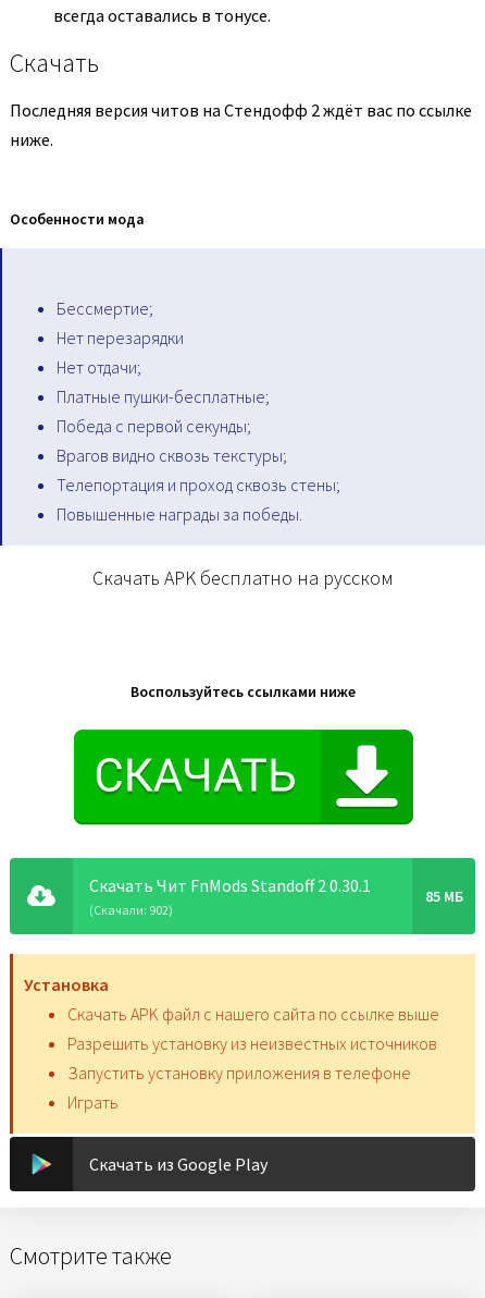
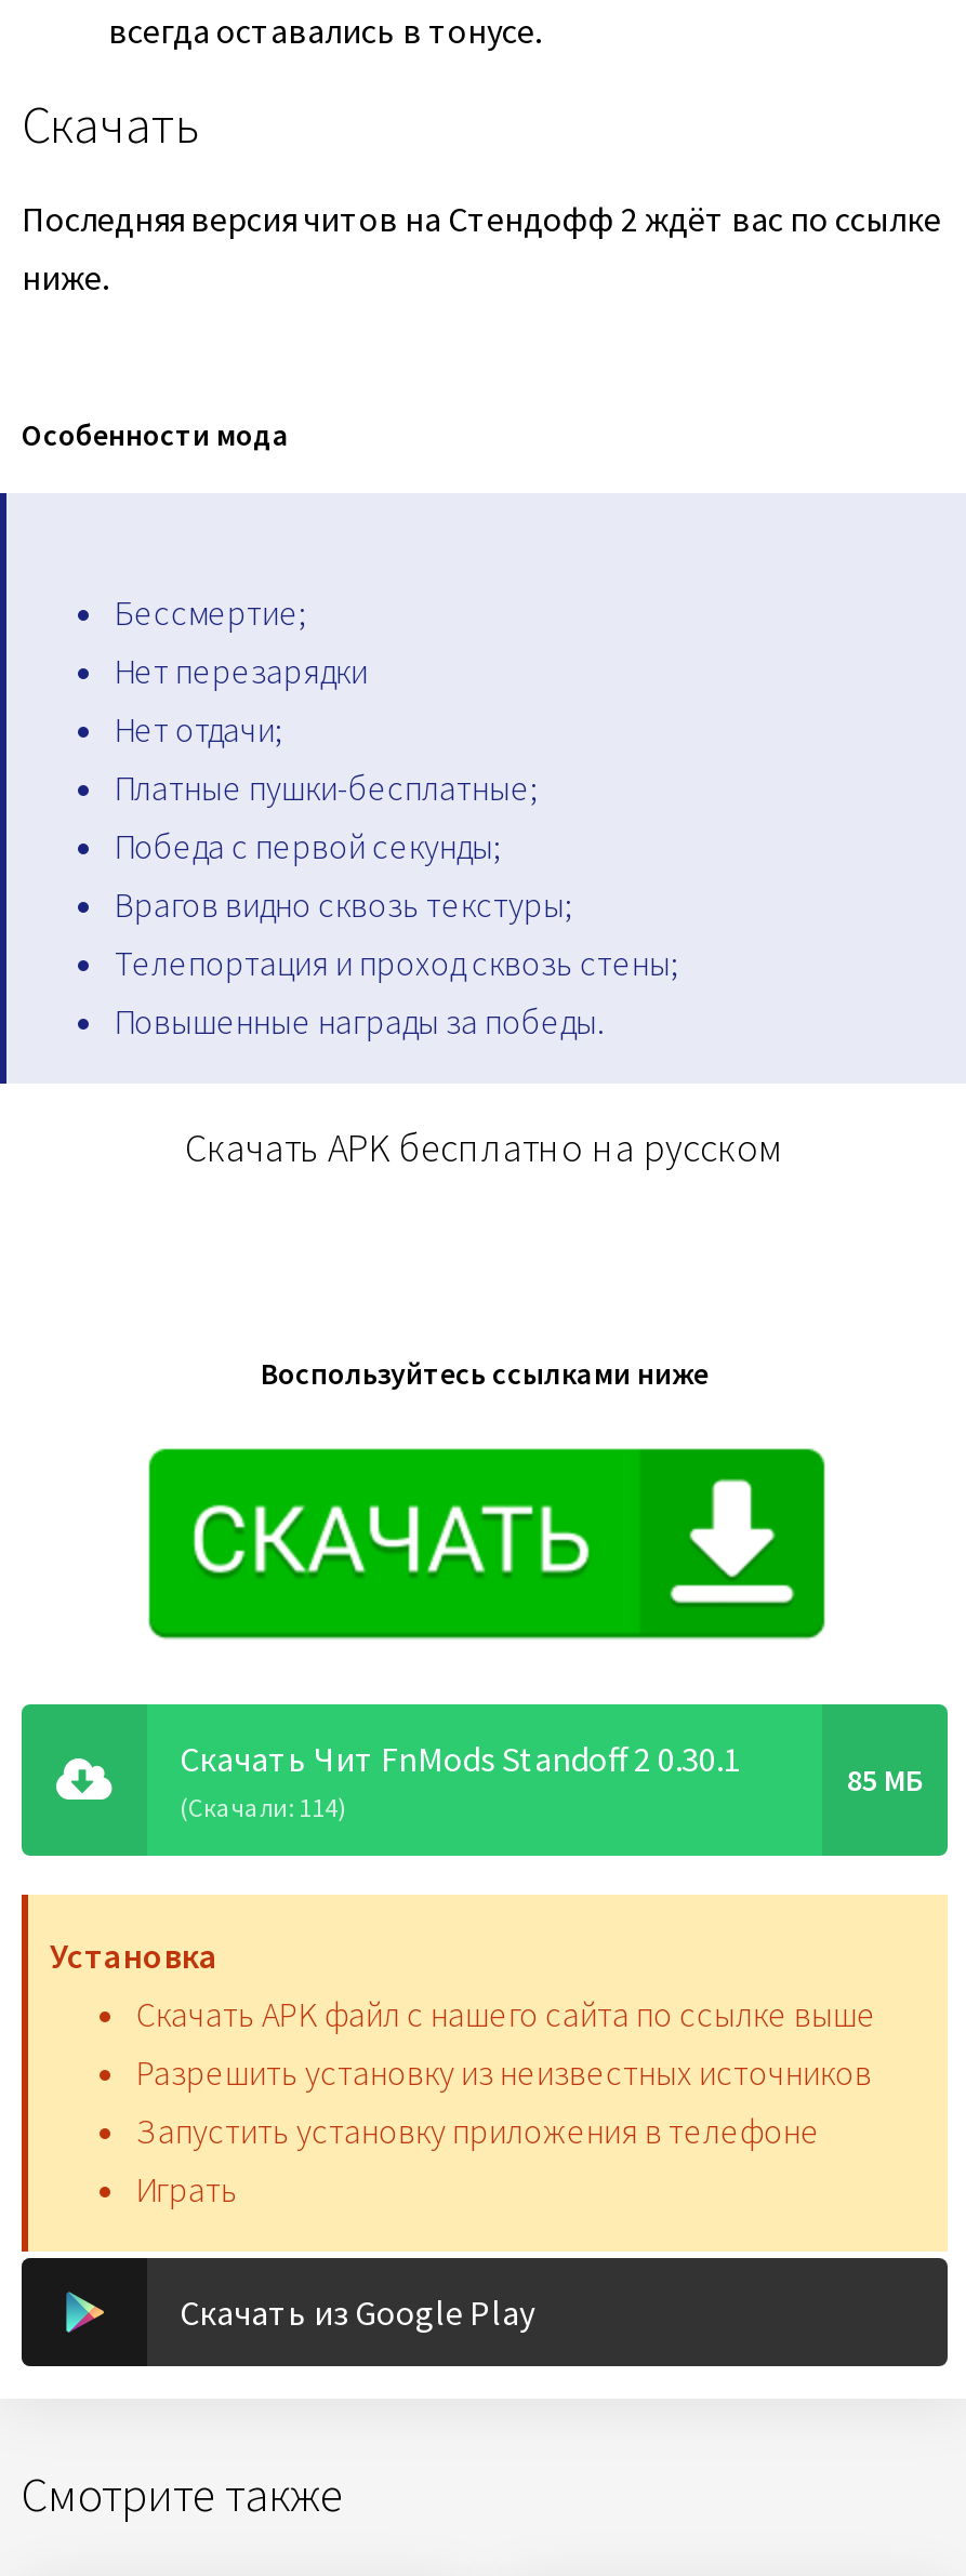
- (Скачали: 902)
+ (Скачали: 114)
